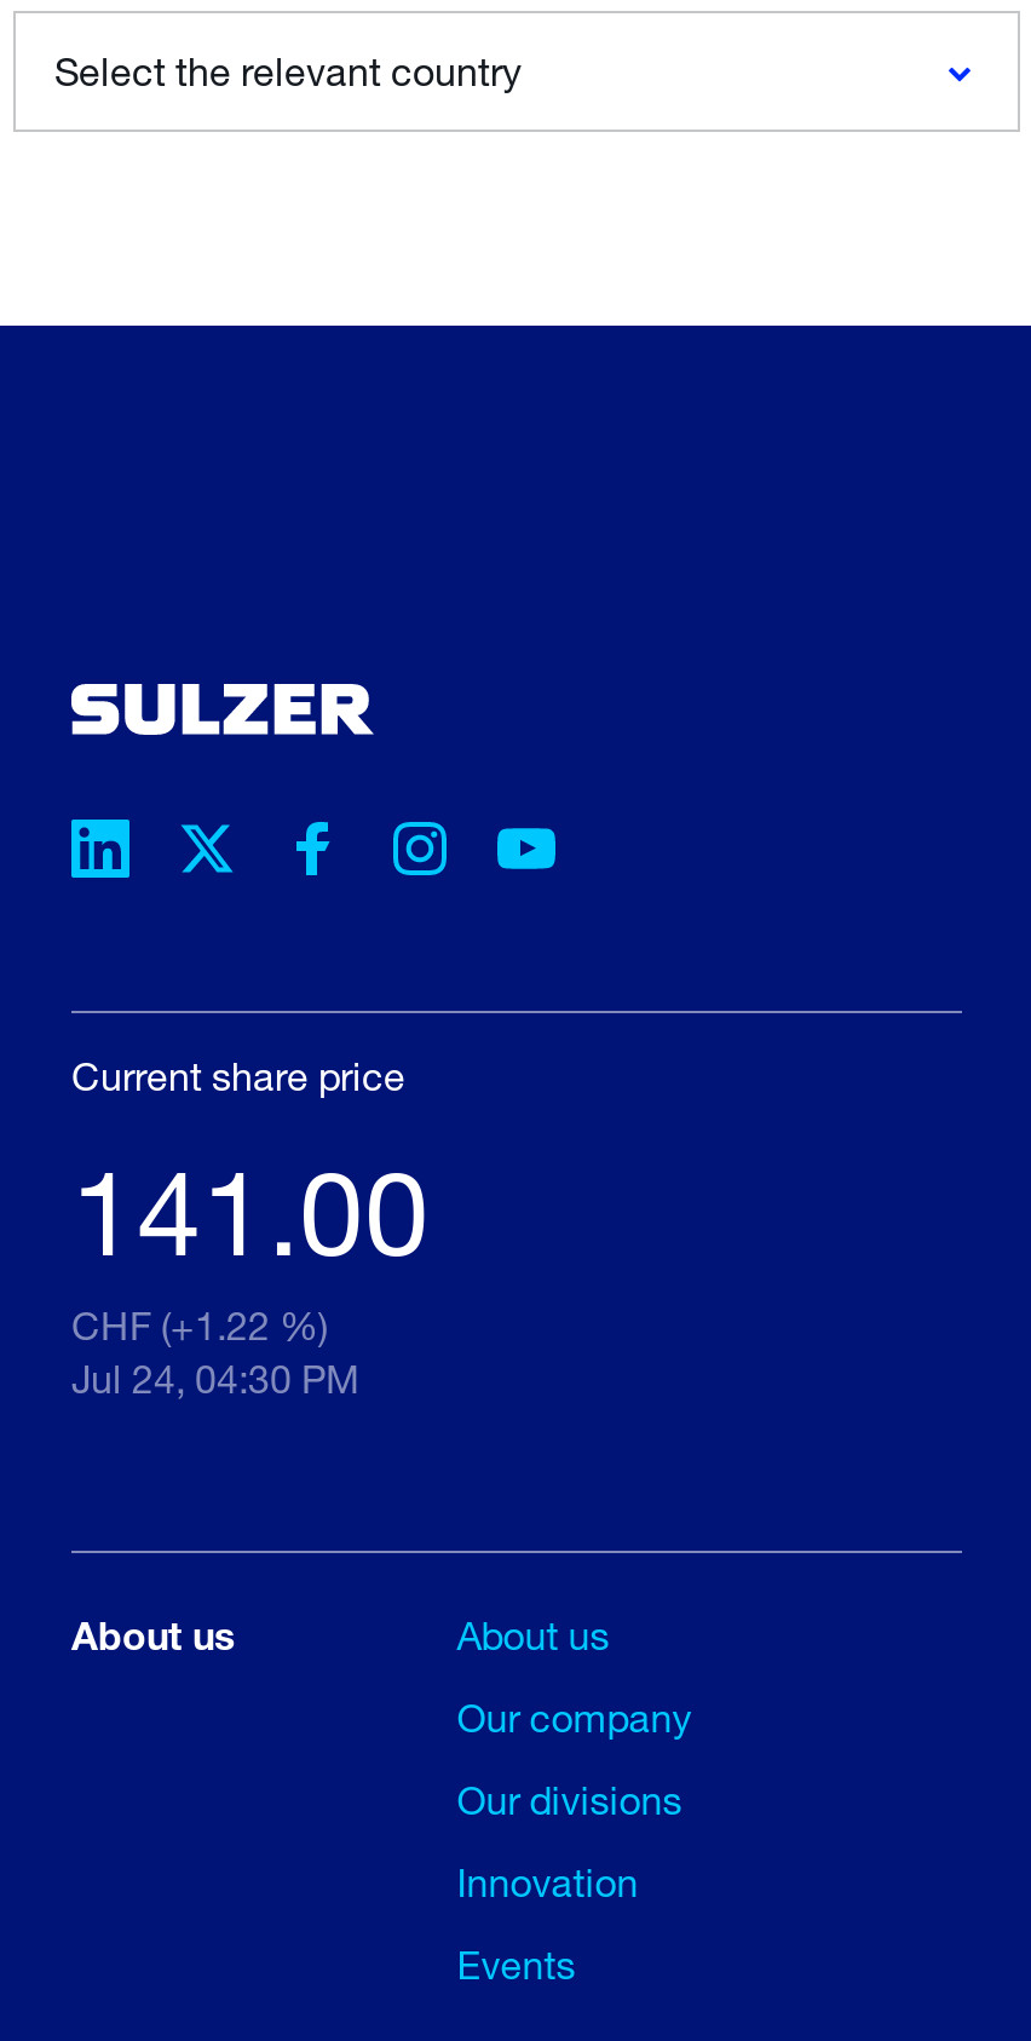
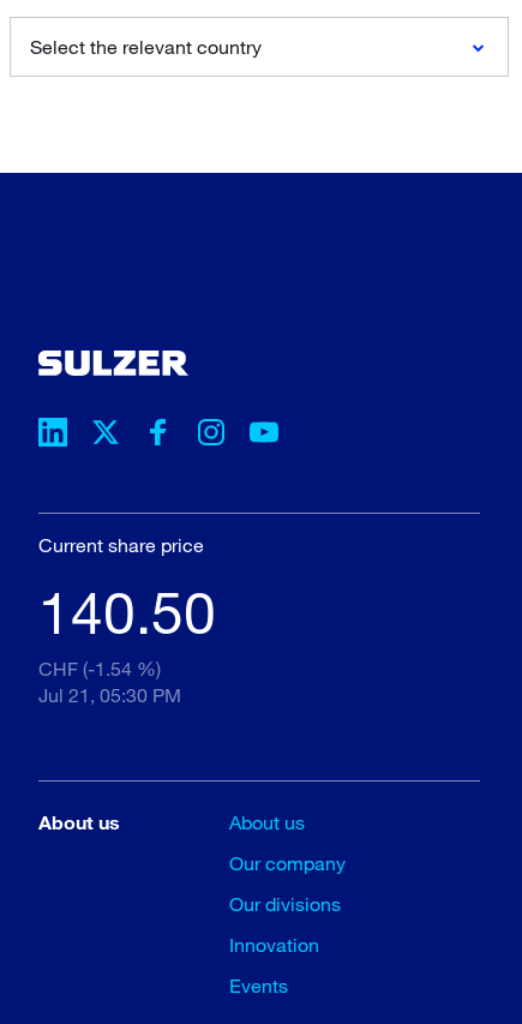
- 141.00
+ 140.50

- CHF (+1.22 %)
+ CHF (-1.54 %)

- Jul 24, 04:30 PM
+ Jul 21, 05:30 PM
